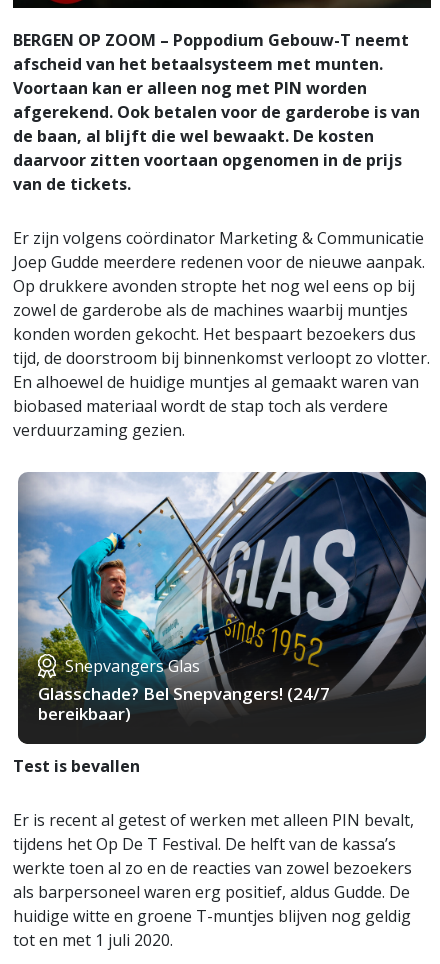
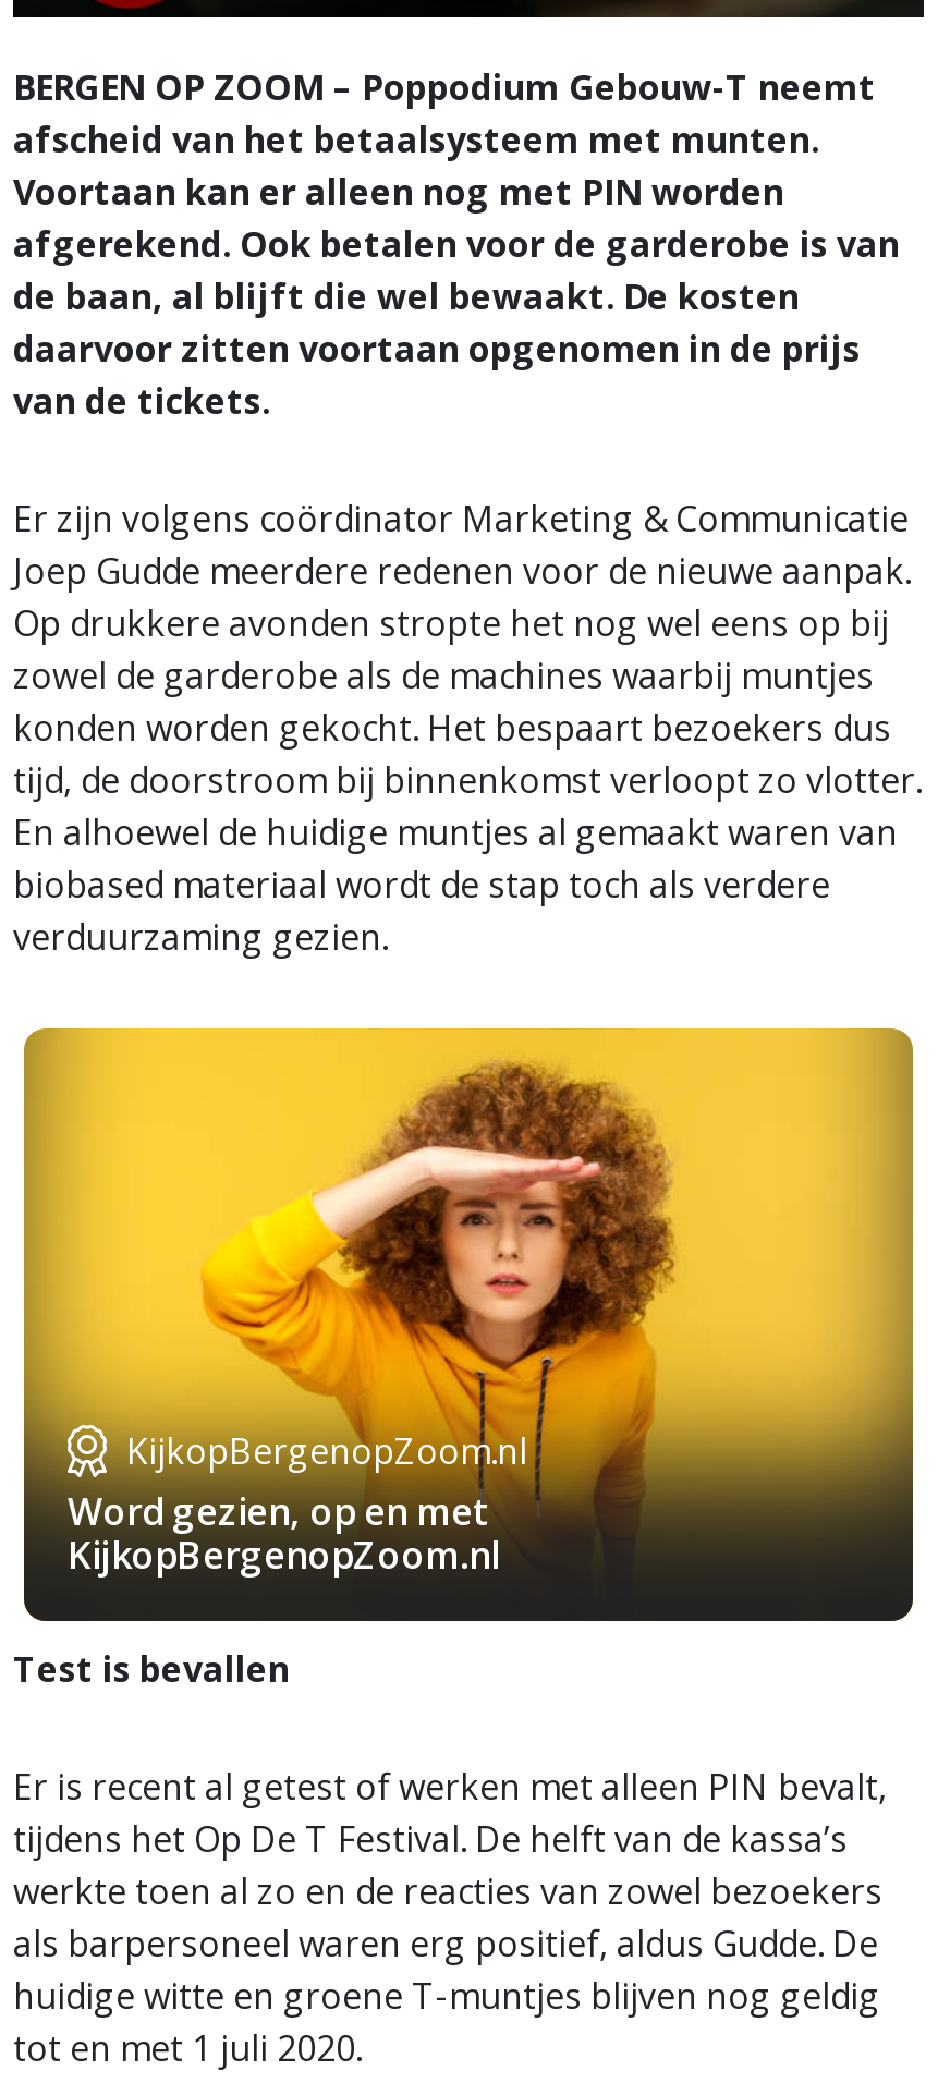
- [image]
- Snepvangers Glas
- Glasschade? Bel Snepvangers! (24/7
- bereikbaar)
+ [image]
+ KijkopBergenopZoom.nl
+ Word gezien, op en met
+ KijkopBergenopZoom.nl
